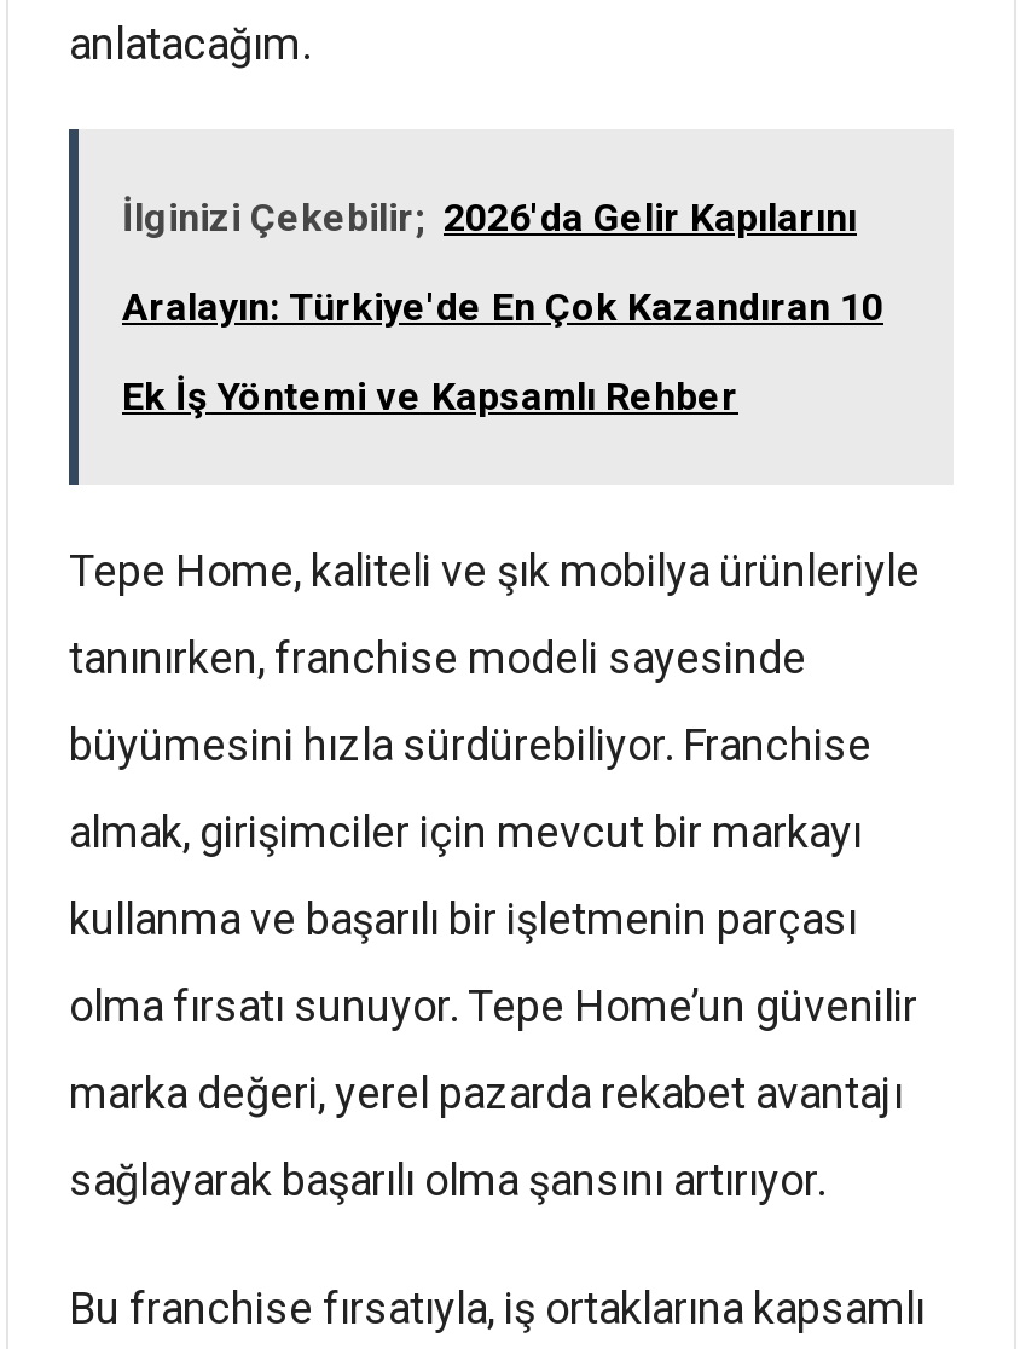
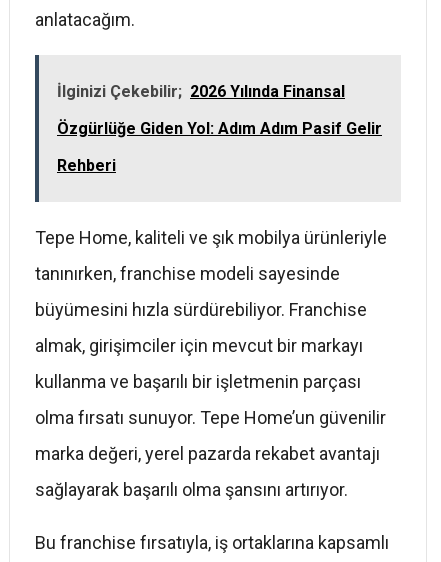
- İlginizi Çekebilir; 2026'da Gelir Kapılarını
+ İlginizi Çekebilir; 2026 Yılında Finansal

- Aralayın: Türkiye'de En Çok Kazandıran 10
+ Özgürlüğe Giden Yol: Adım Adım Pasif Gelir

- Ek İş Yöntemi ve Kapsamlı Rehber
+ Rehberi
